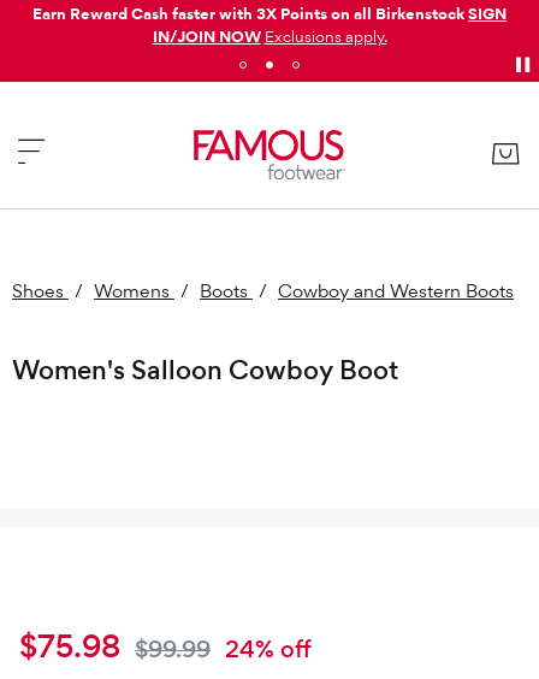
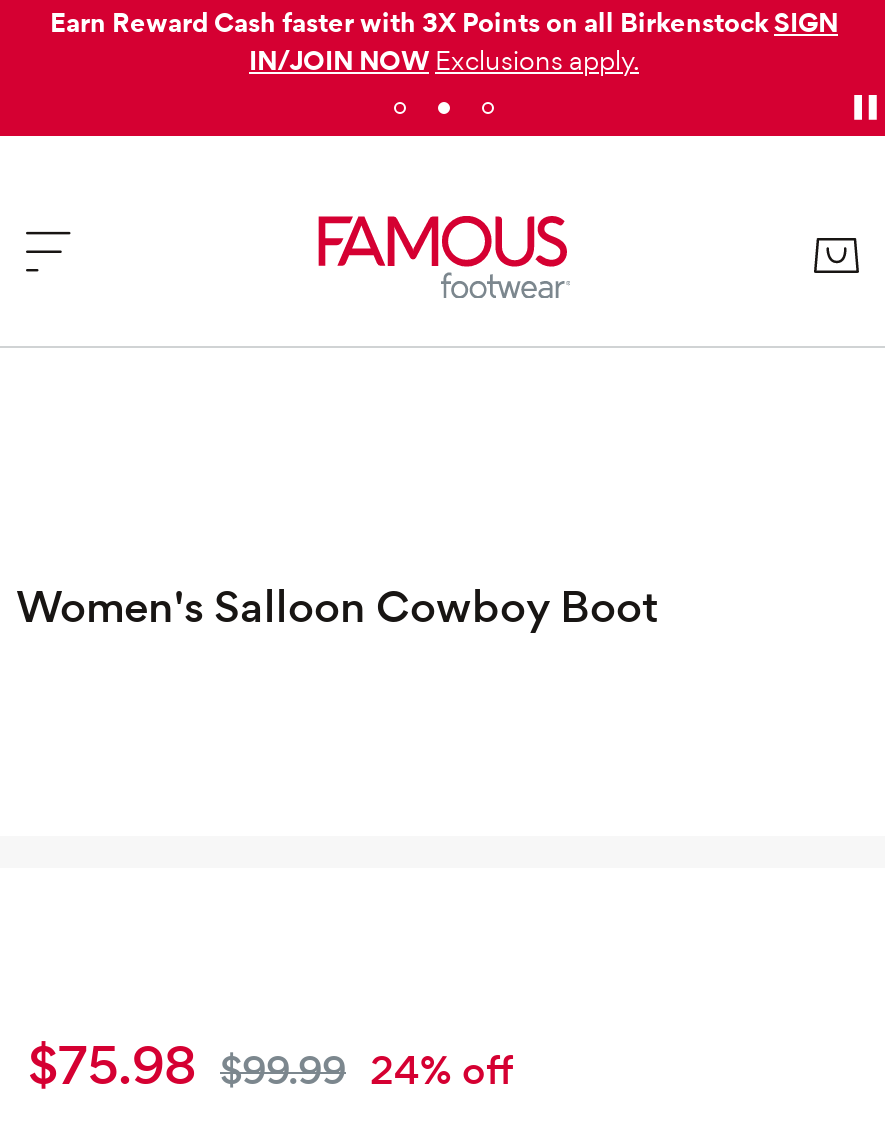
- Shoes / Womens / Boots / Cowboy and Western Boots
